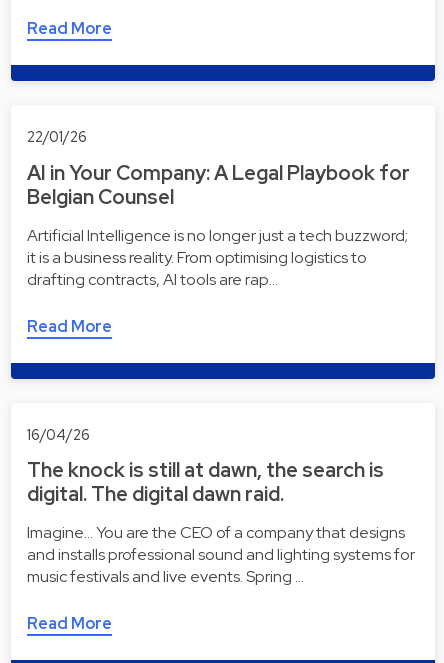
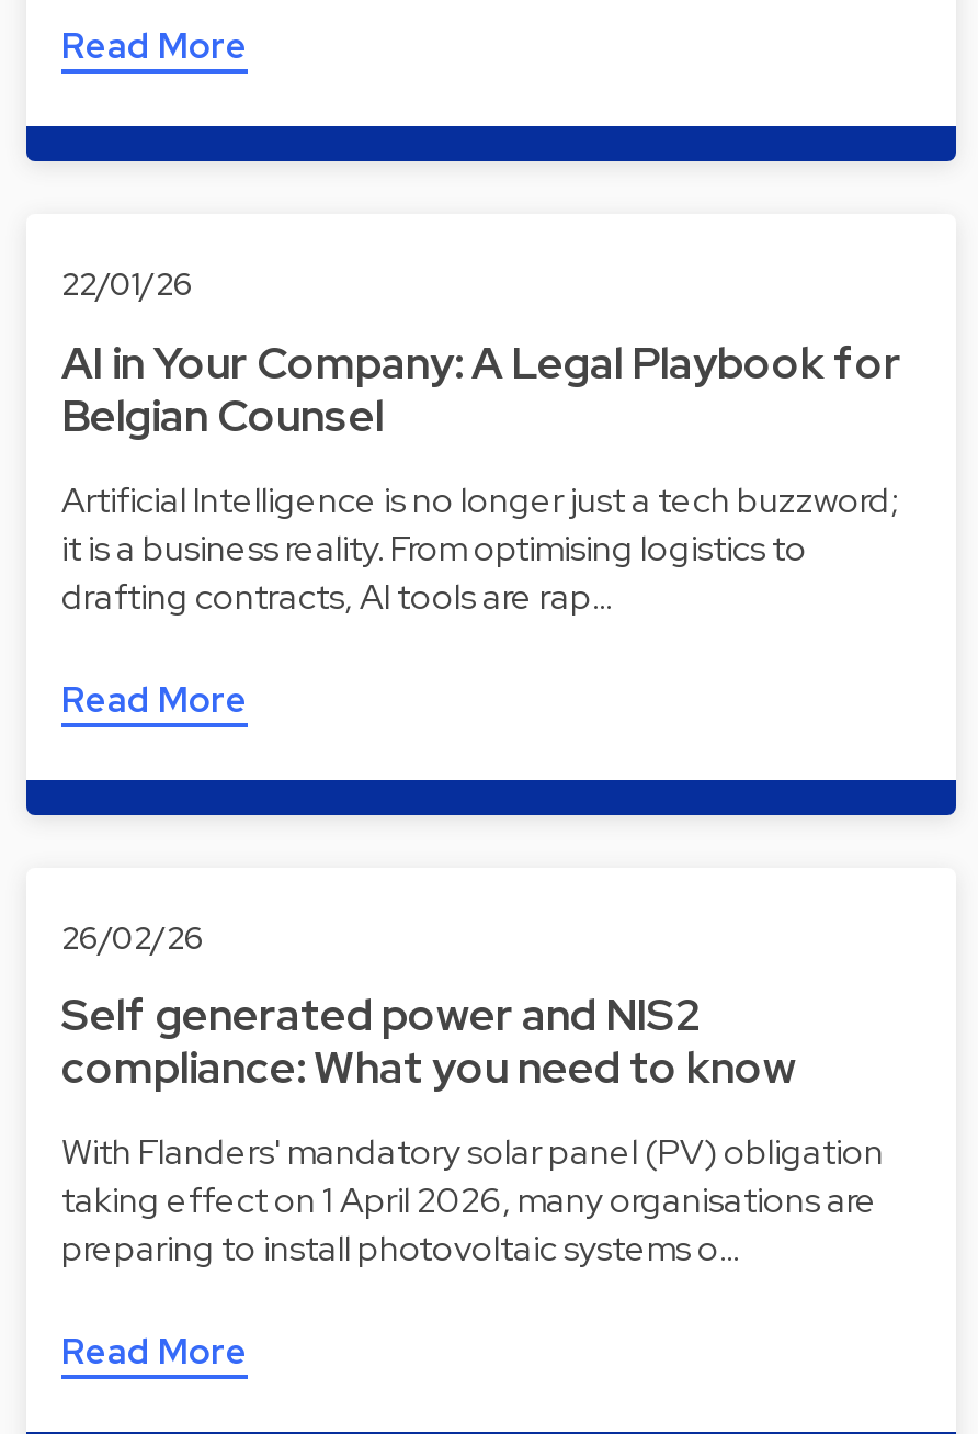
- 16/04/26
+ 26/02/26

- The knock is still at dawn, the search is
- digital. The digital dawn raid.
+ Self generated power and NIS2
+ compliance: What you need to know

- Imagine... You are the CEO of a company that designs
- and installs professional sound and lighting systems for
- music festivals and live events. Spring …
+ With Flanders' mandatory solar panel (PV) obligation
+ taking effect on 1 April 2026, many organisations are
+ preparing to install photovoltaic systems o…
